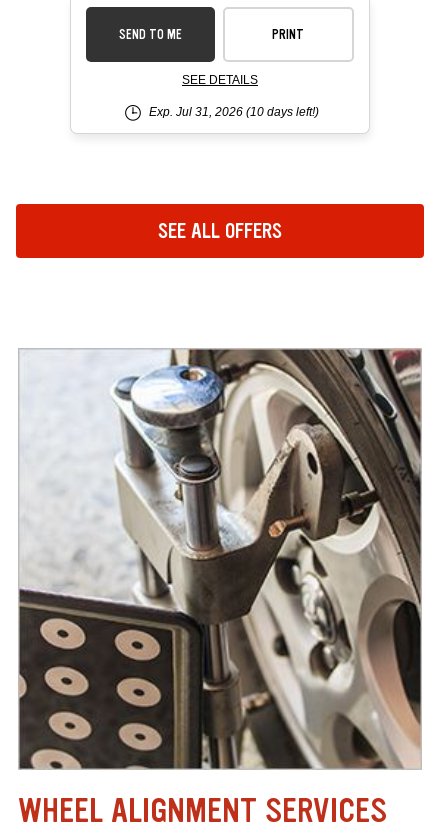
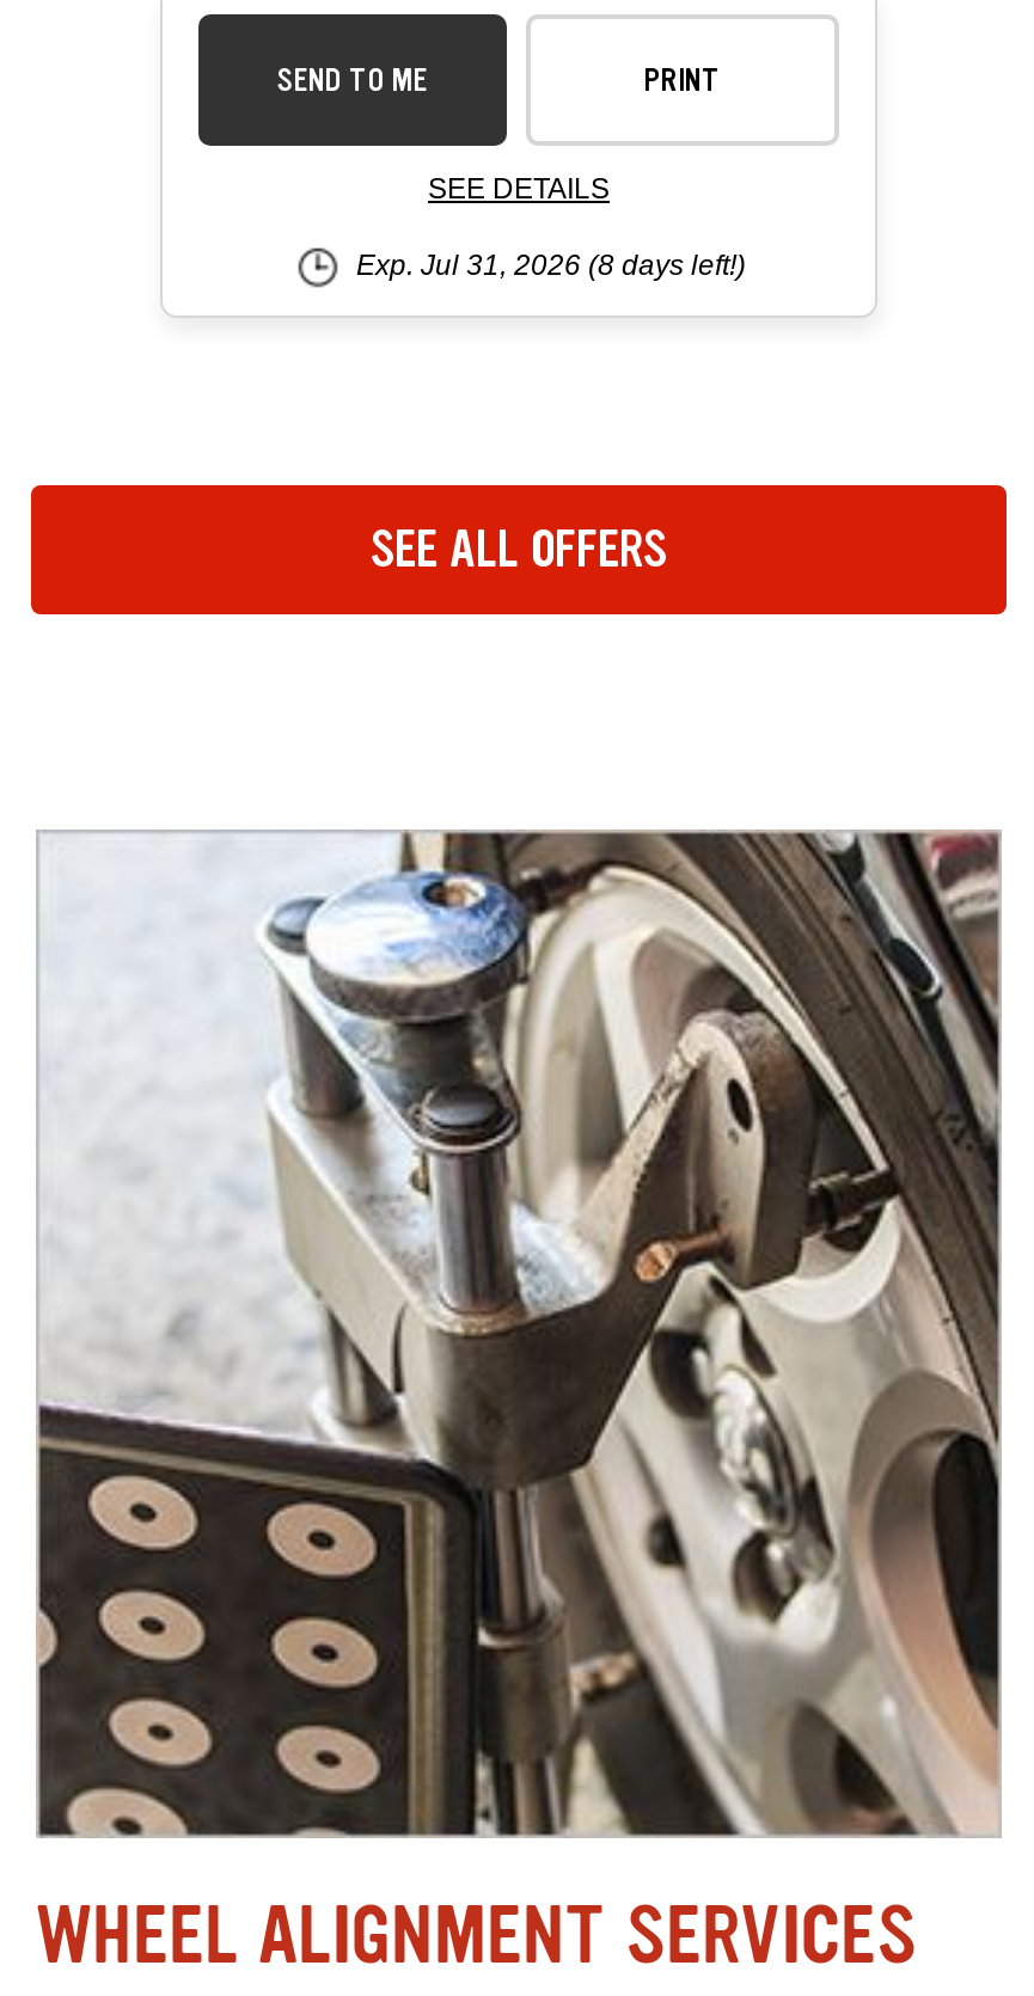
- Exp. Jul 31, 2026 (10 days left!)
+ Exp. Jul 31, 2026 (8 days left!)
